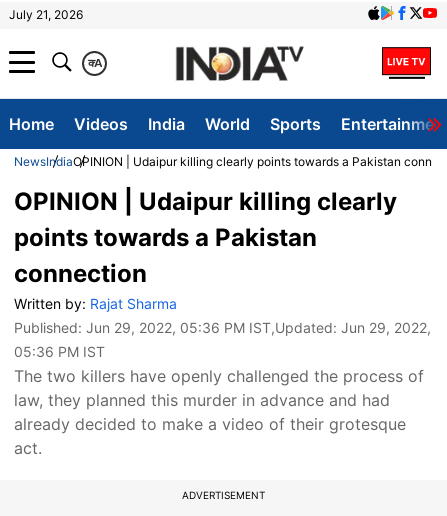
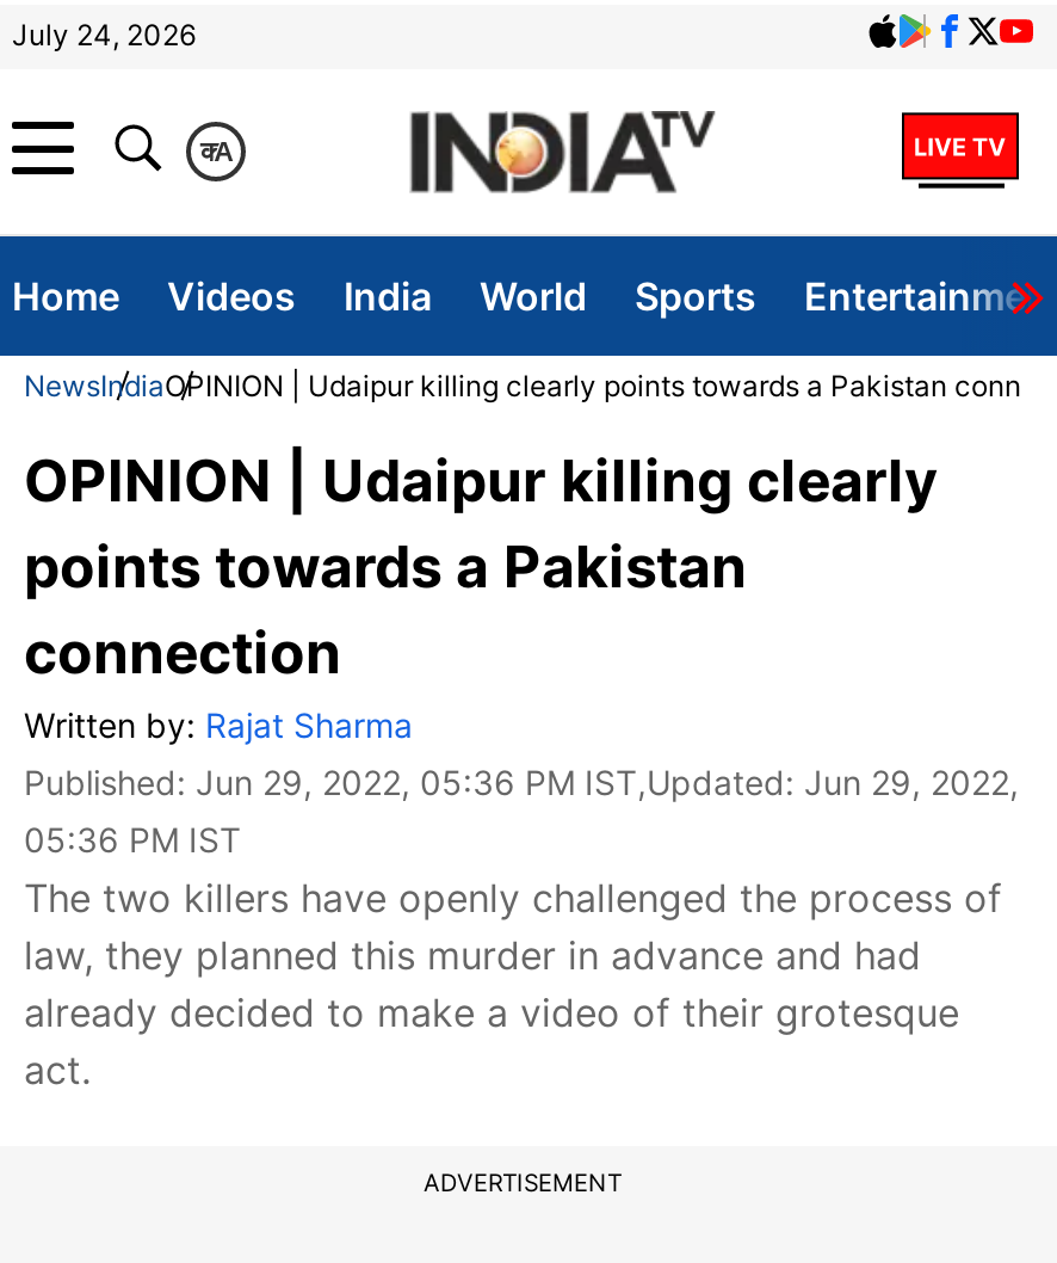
- July 21, 2026
+ July 24, 2026
